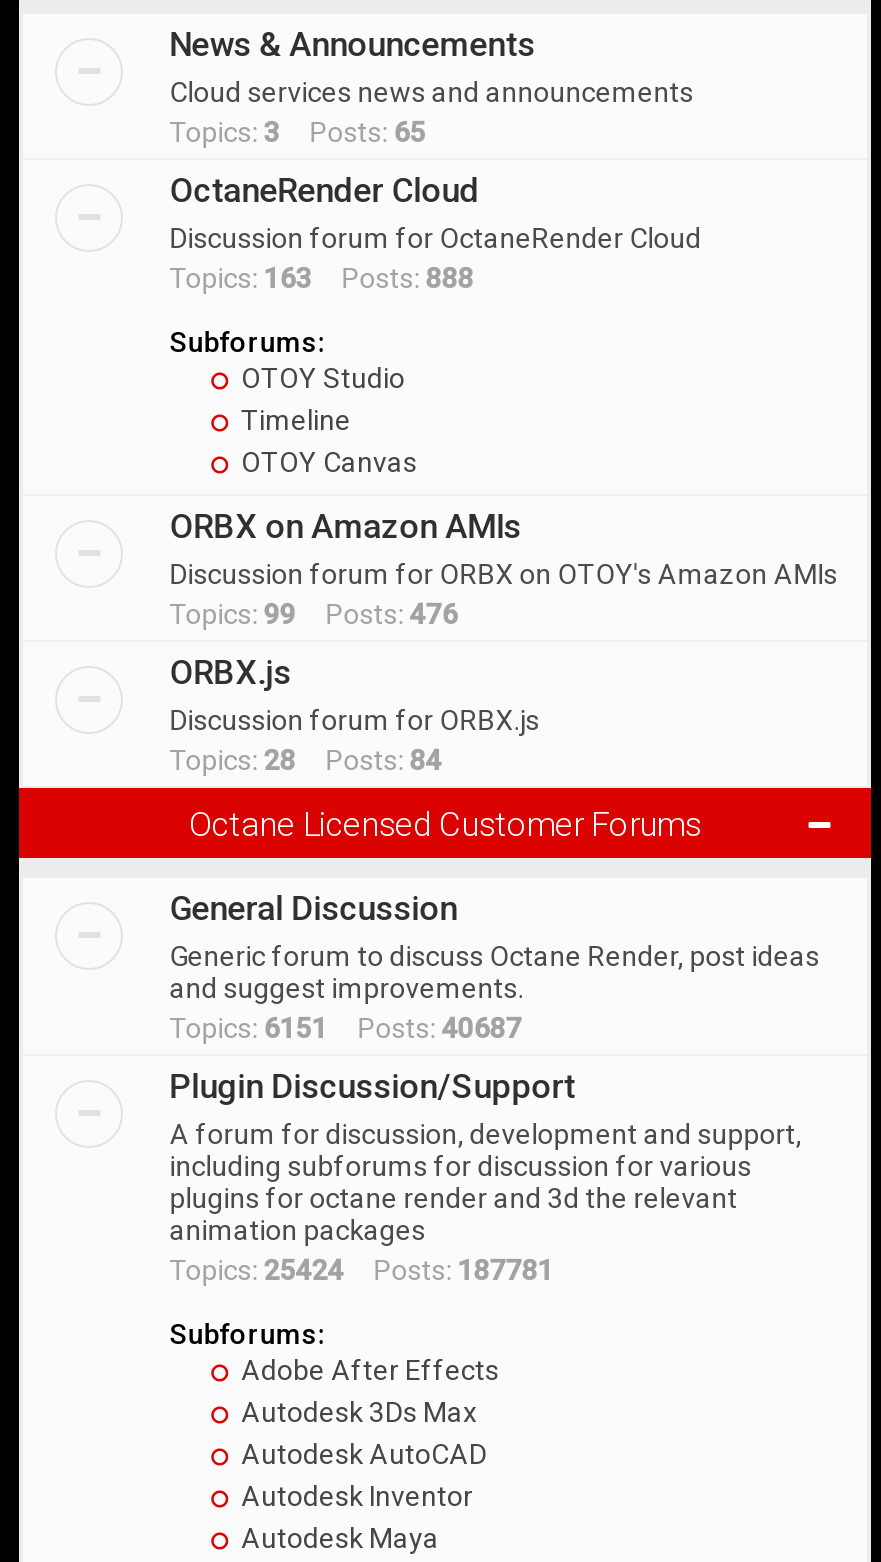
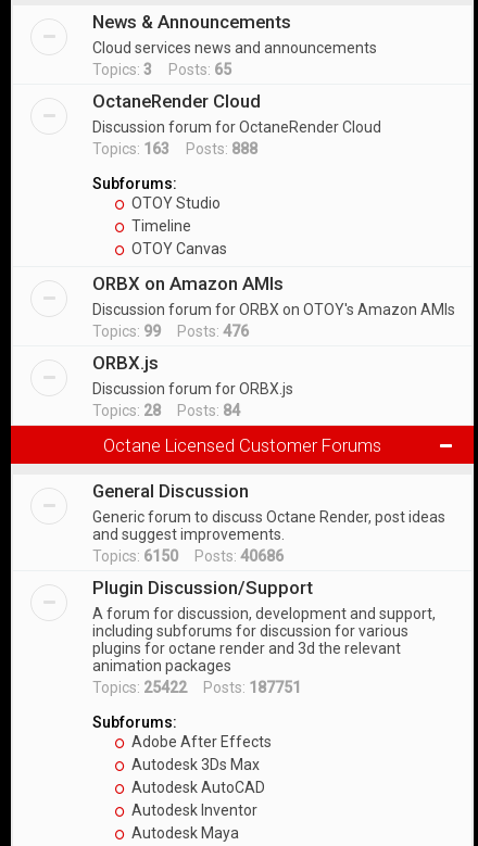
- Topics: 6151 Posts: 40687
+ Topics: 6150 Posts: 40686

- Topics: 25424 Posts: 187781
+ Topics: 25422 Posts: 187751
